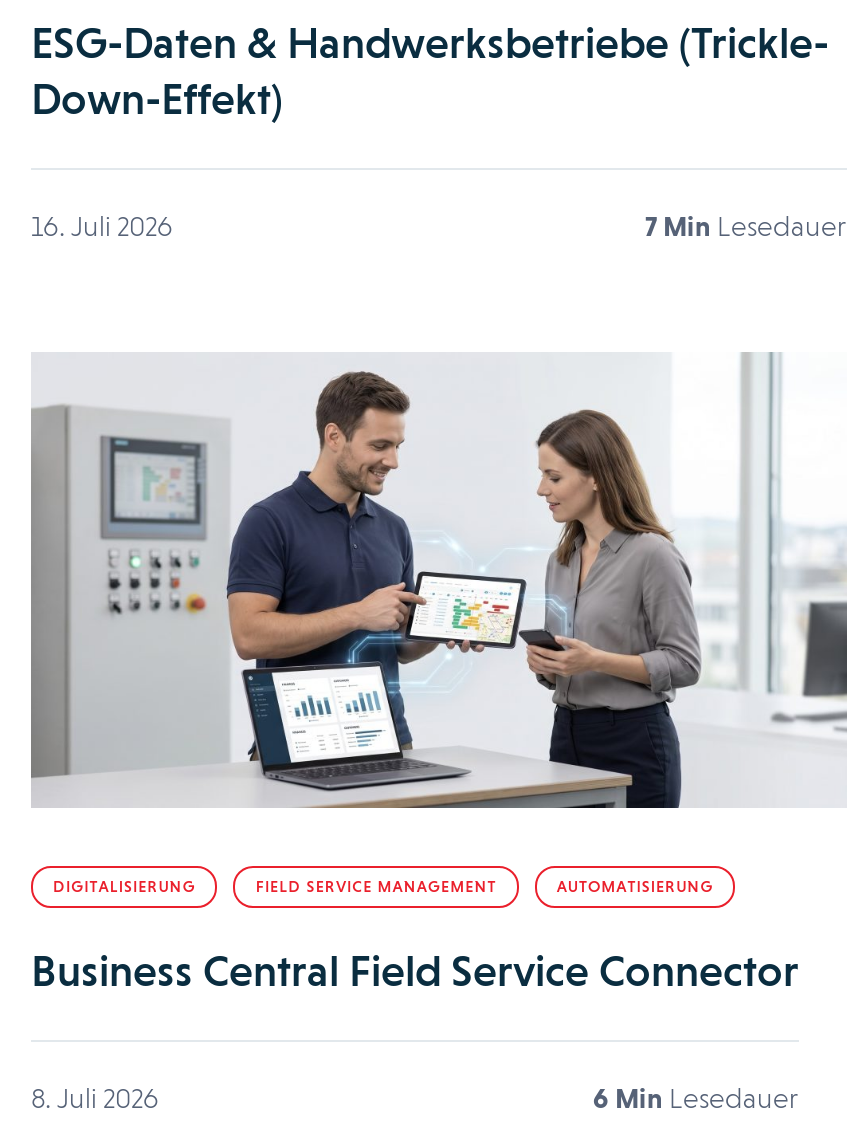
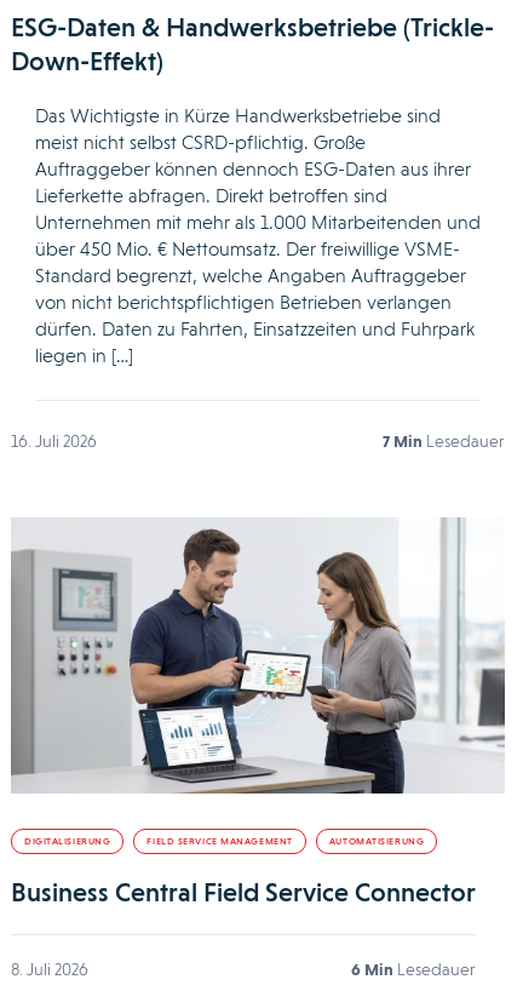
+ Das Wichtigste in Kürze Handwerksbetriebe sind
+ meist nicht selbst CSRD-pflichtig. Große
+ Auftraggeber können dennoch ESG-Daten aus ihrer
+ Lieferkette abfragen. Direkt betroffen sind
+ Unternehmen mit mehr als 1.000 Mitarbeitenden und
+ über 450 Mio. € Nettoumsatz. Der freiwillige VSME-
+ Standard begrenzt, welche Angaben Auftraggeber
+ von nicht berichtspflichtigen Betrieben verlangen
+ dürfen. Daten zu Fahrten, Einsatzzeiten und Fuhrpark
+ liegen in […]
